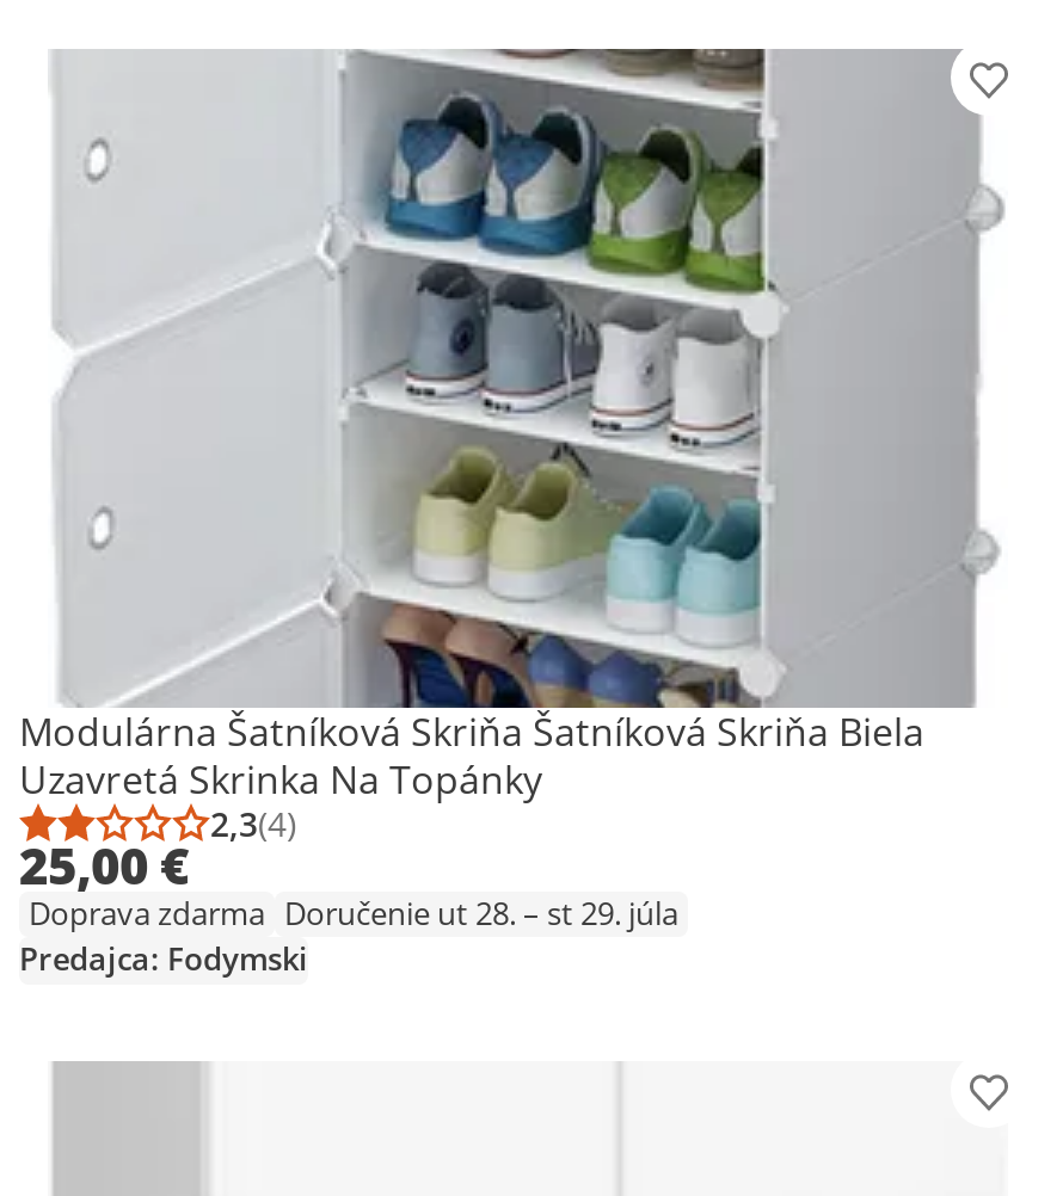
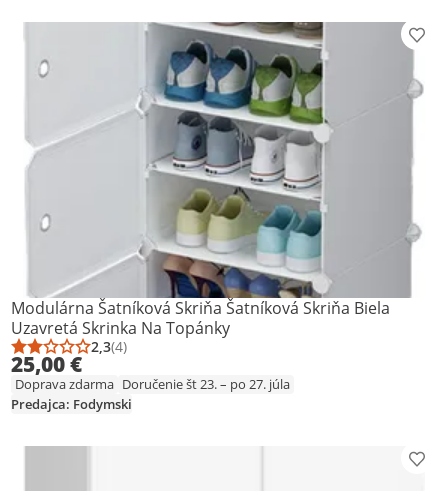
- Doprava zdarma Doručenie ut 28. – st 29. júla
+ Doprava zdarma Doručenie št 23. – po 27. júla
